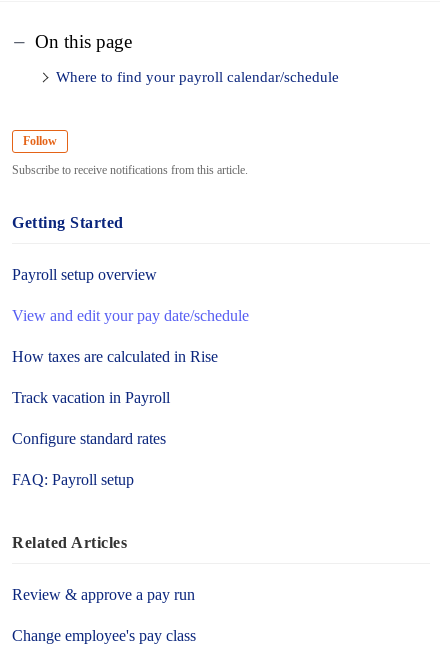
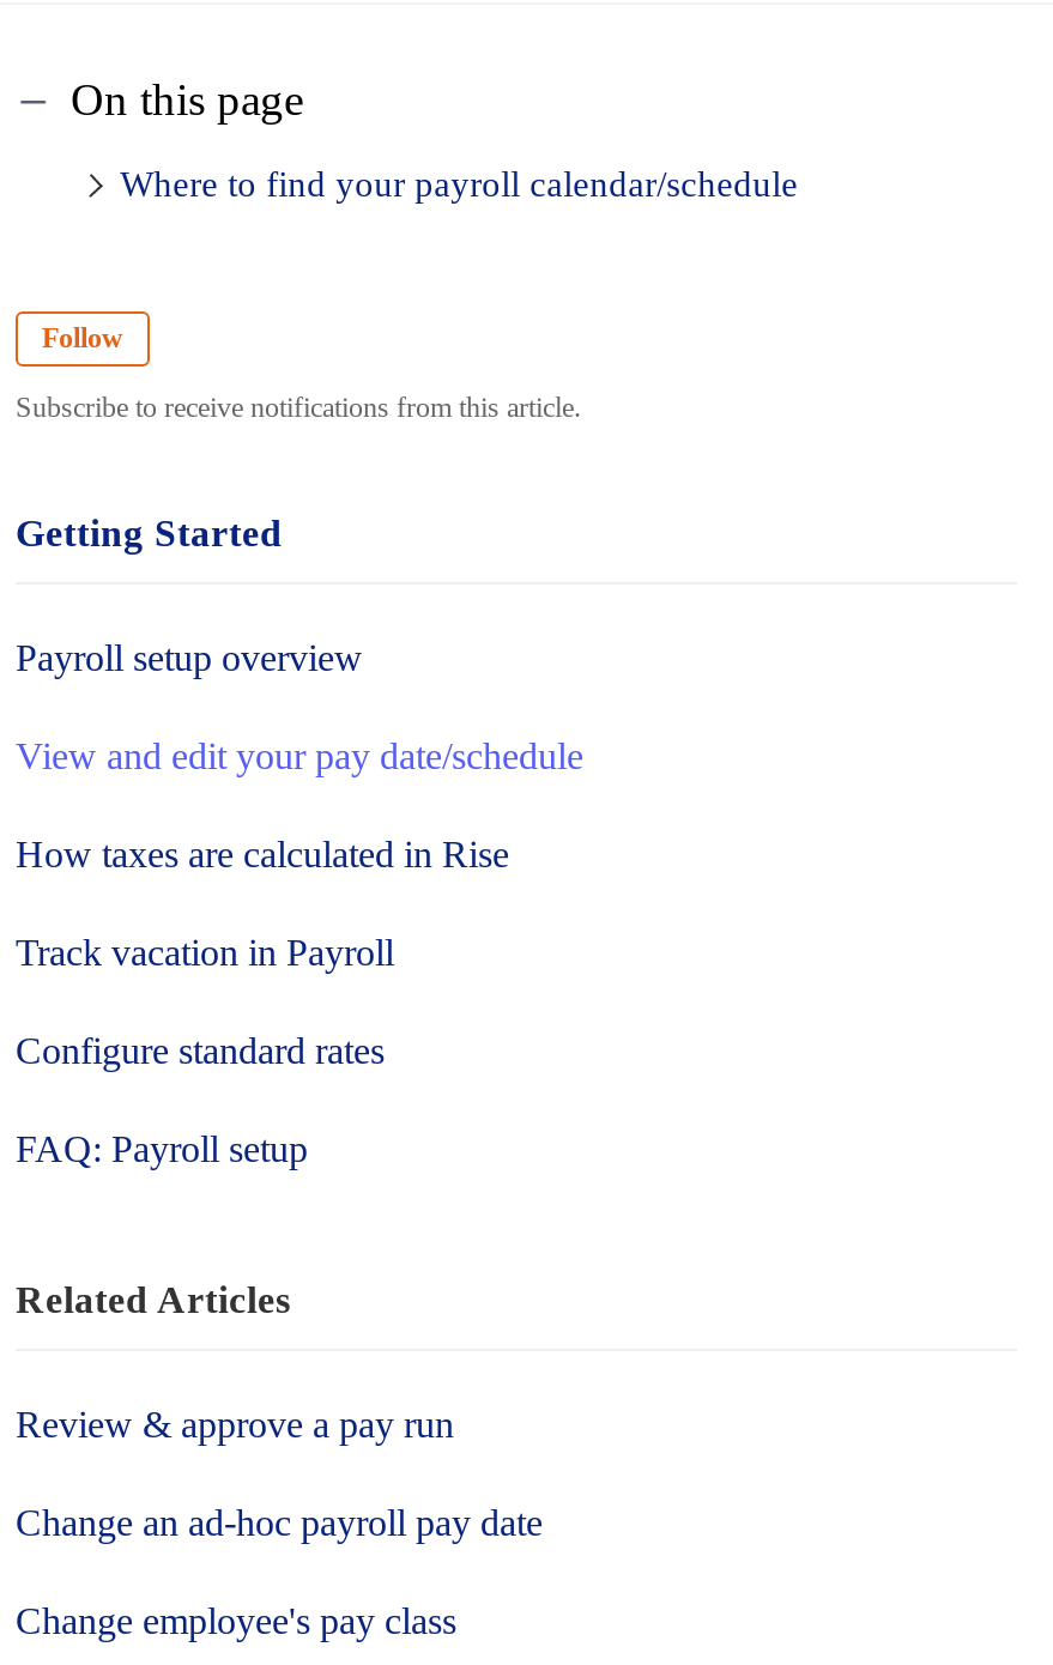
+ Change an ad-hoc payroll pay date
